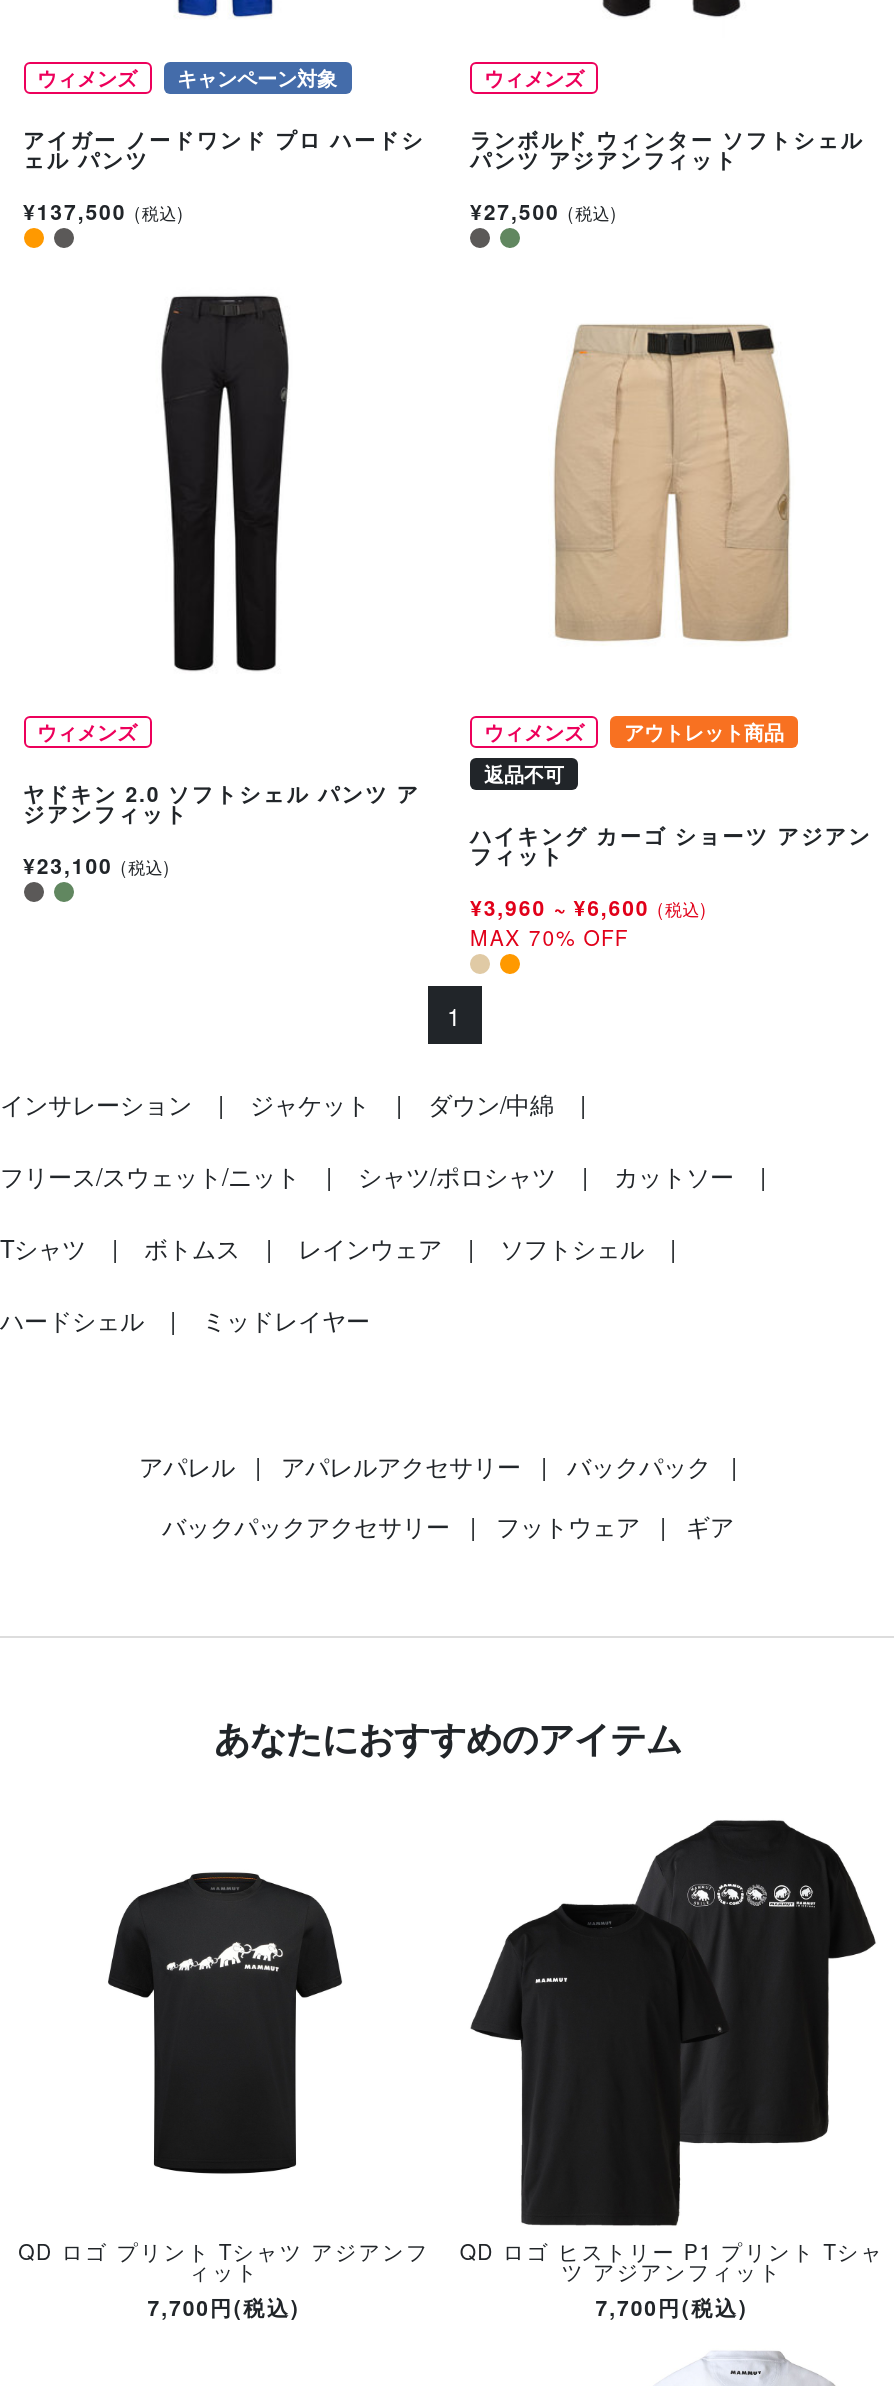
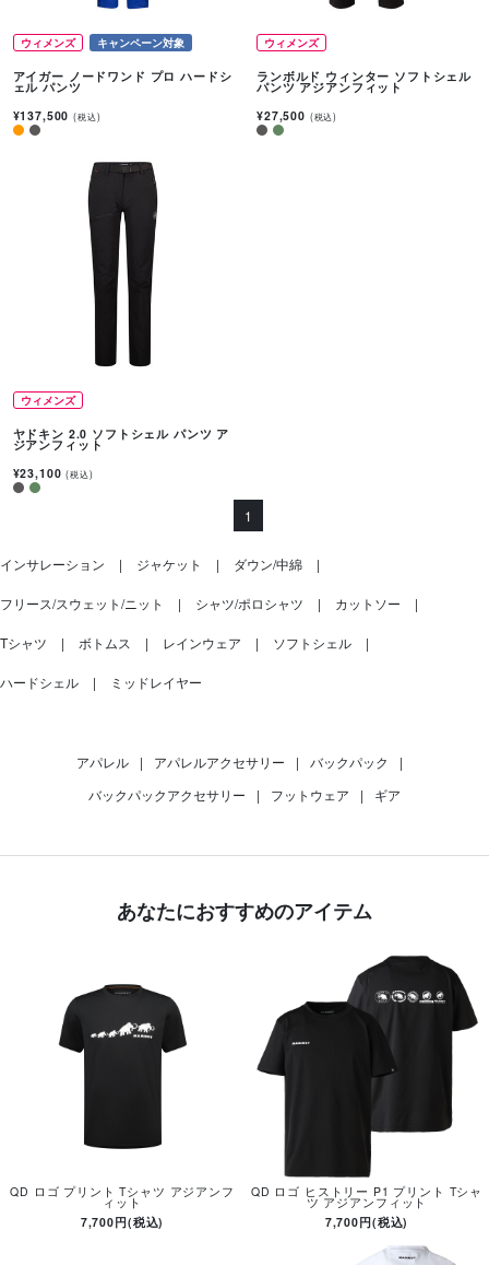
- [image]
- ウィメンズ
- アウトレット商品
- 返品不可
- ハイキング カーゴ ショーツ アジアン
- フィット
- ¥3,960 ~ ¥6,600 (税込)
- MAX 70% OFF
